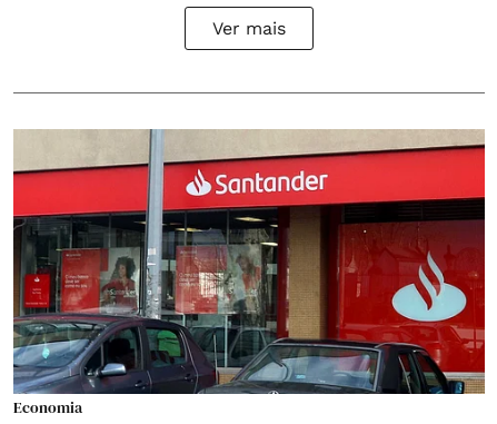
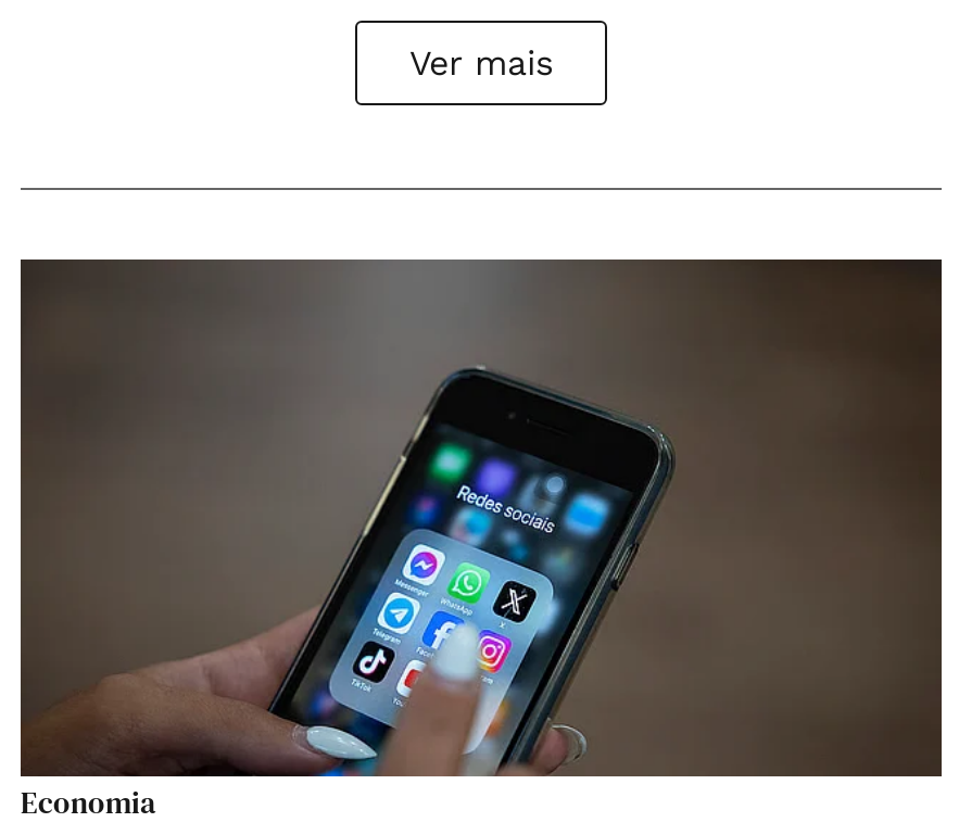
- [image]
+ [image]
